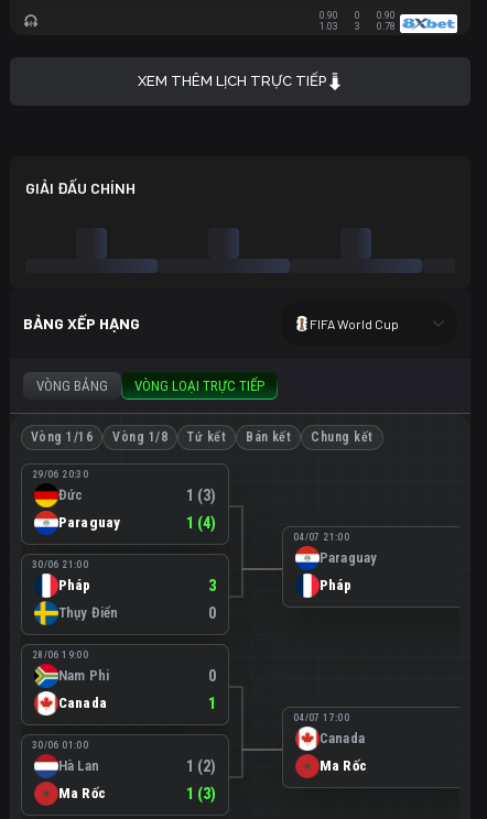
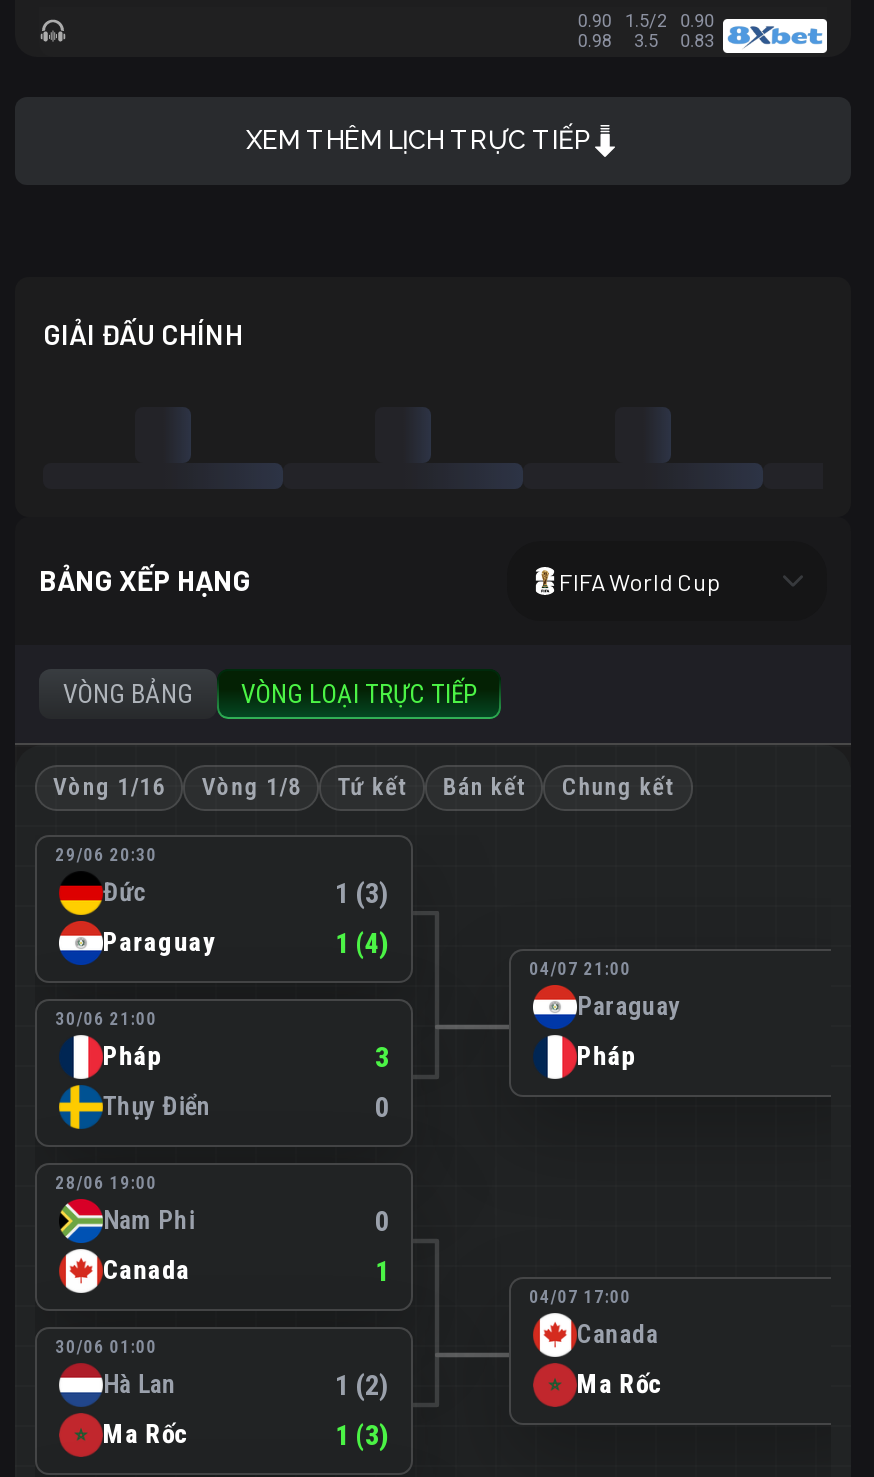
- 0.90 0 0.90
+ 0.90 1.5/2 0.90

- 1.03
+ 0.98

- 3
+ 3.5

- 0.78
+ 0.83
